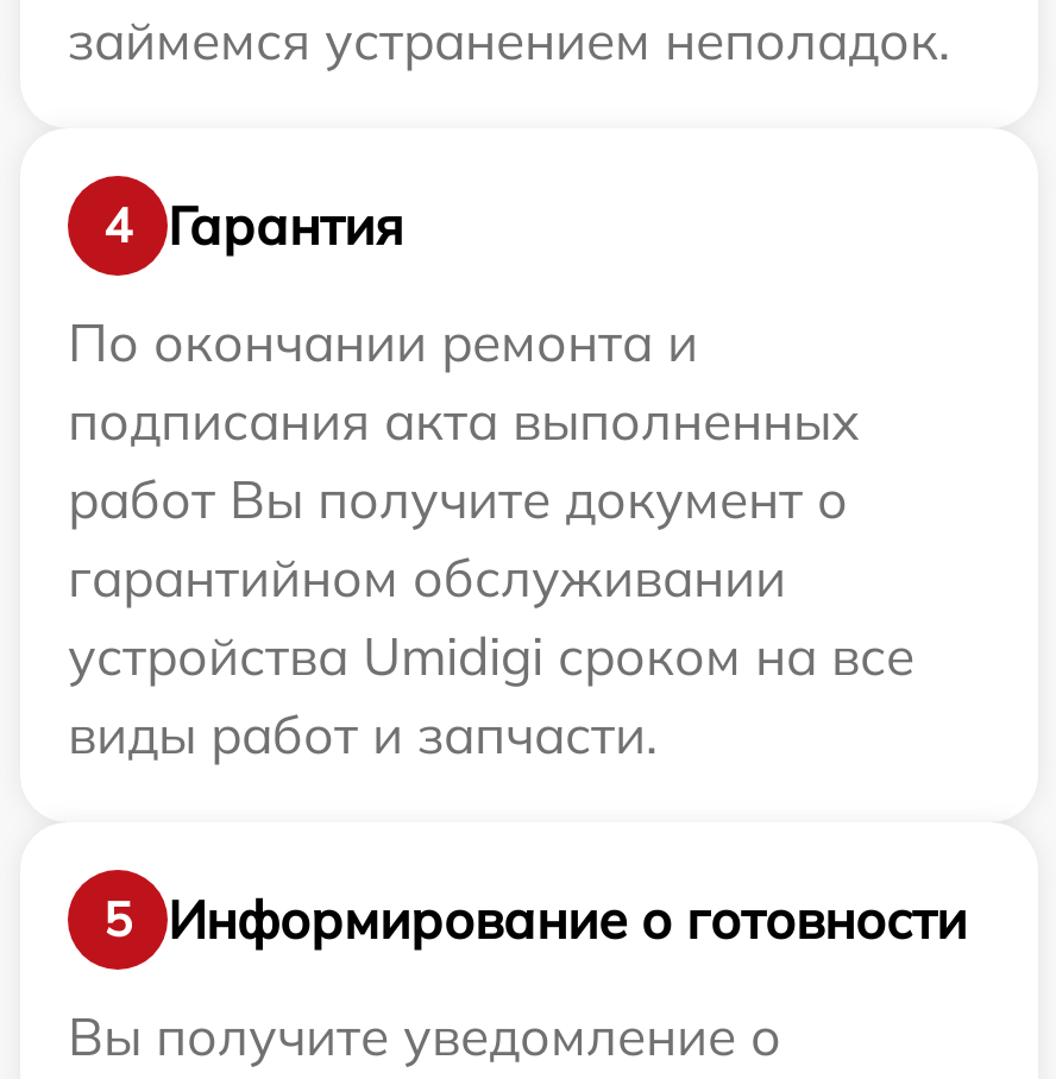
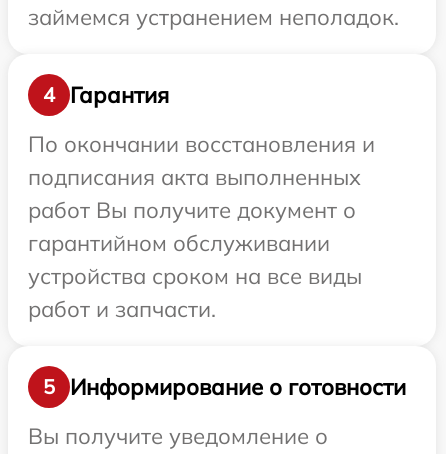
- По окончании ремонта и
+ По окончании восстановления и

- устройства Umidigi сроком на все
- виды работ и запчасти.
+ устройства сроком на все виды
+ работ и запчасти.
